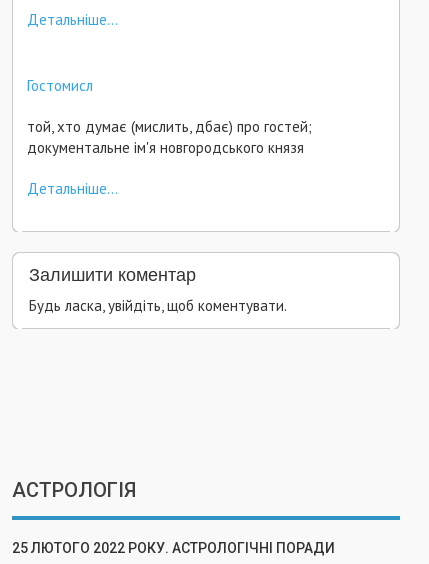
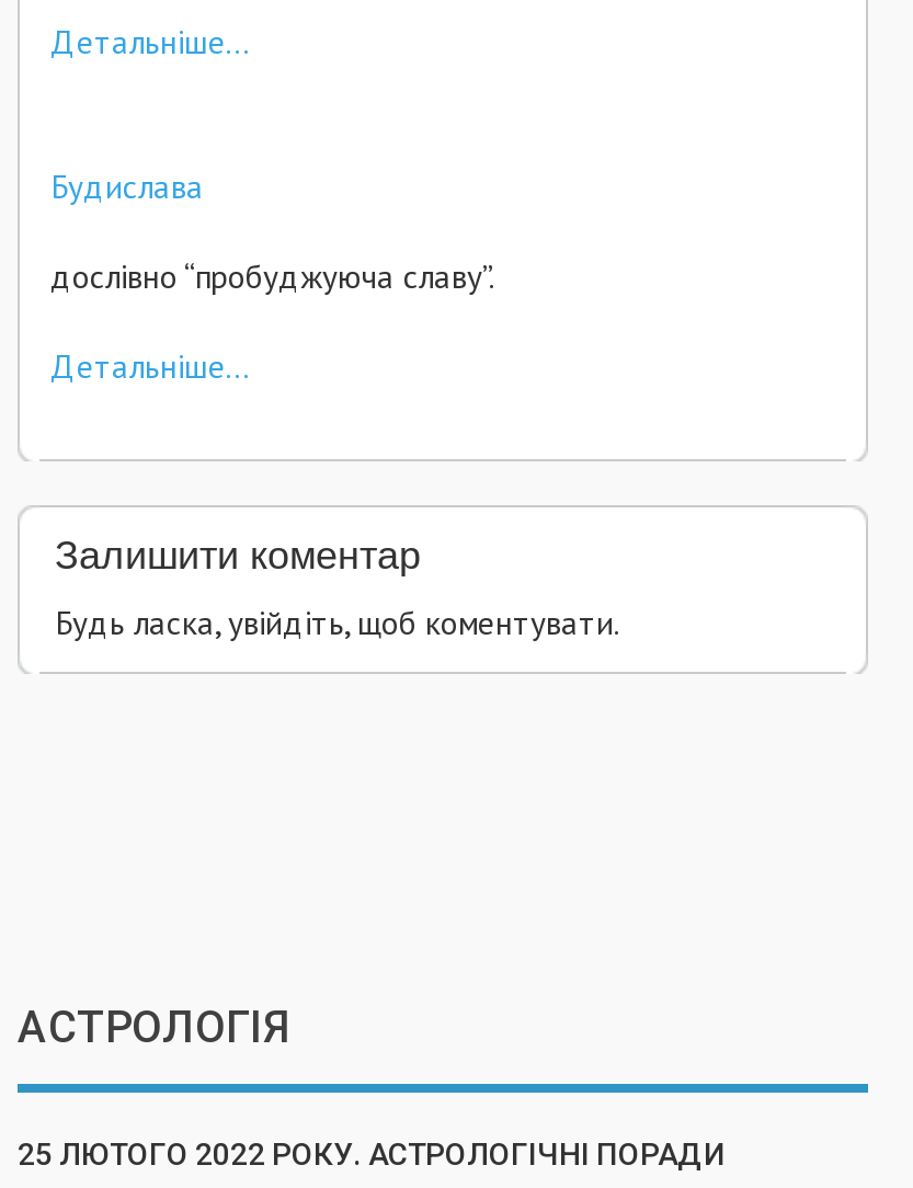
- Гостомисл
+ Будислава

- той, хто думає (мислить, дбає) про гостей;
- документальне ім'я новгородського князя
+ дослівно “пробуджуюча славу”.
